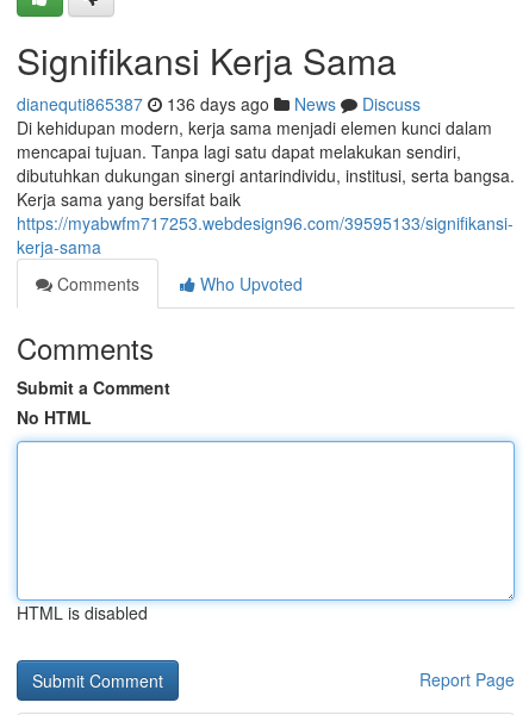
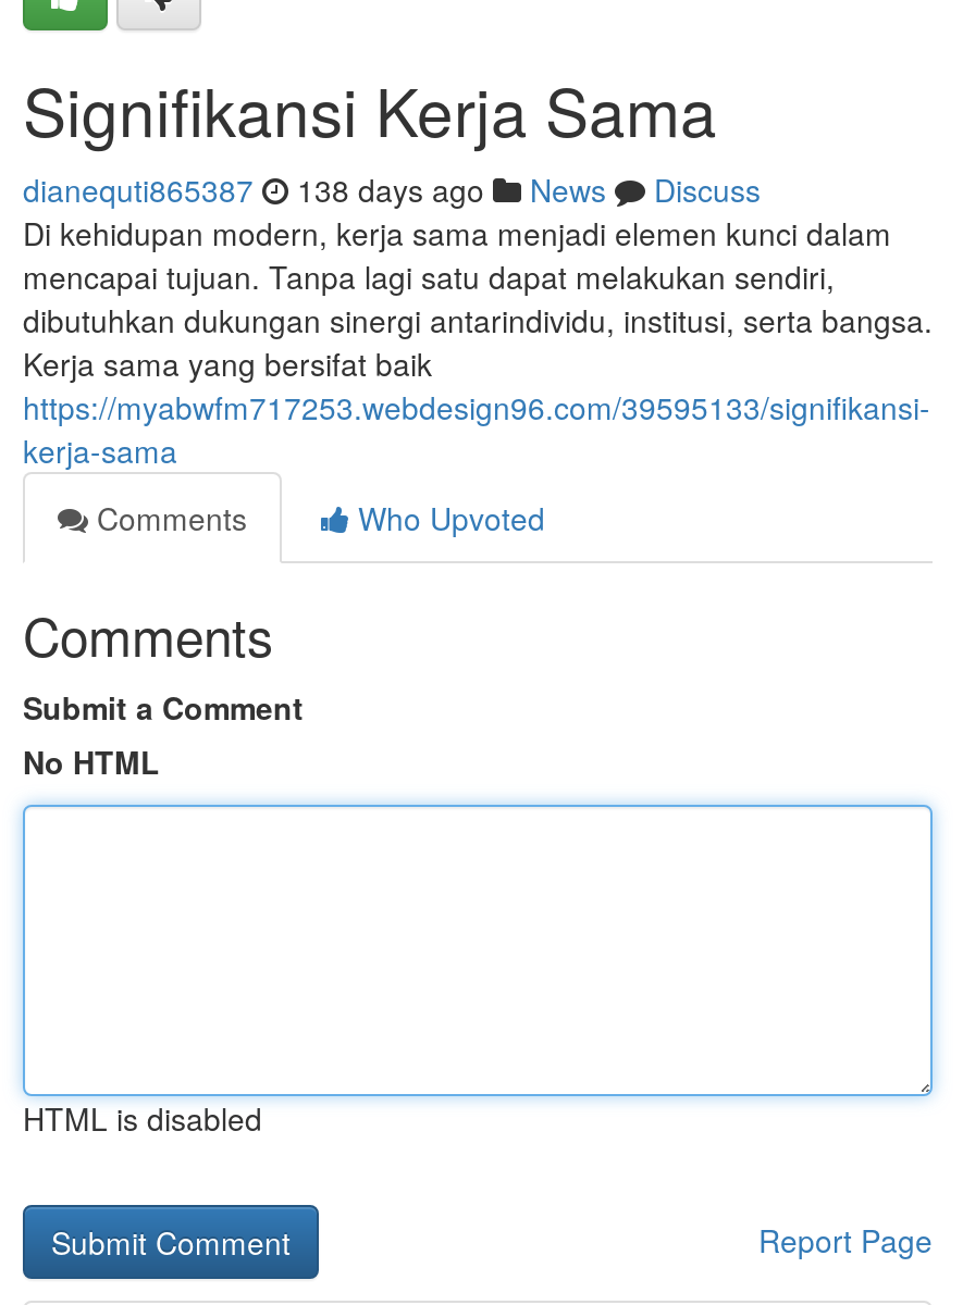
- dianequti865387 136 days ago News Discuss
+ dianequti865387 138 days ago News Discuss
